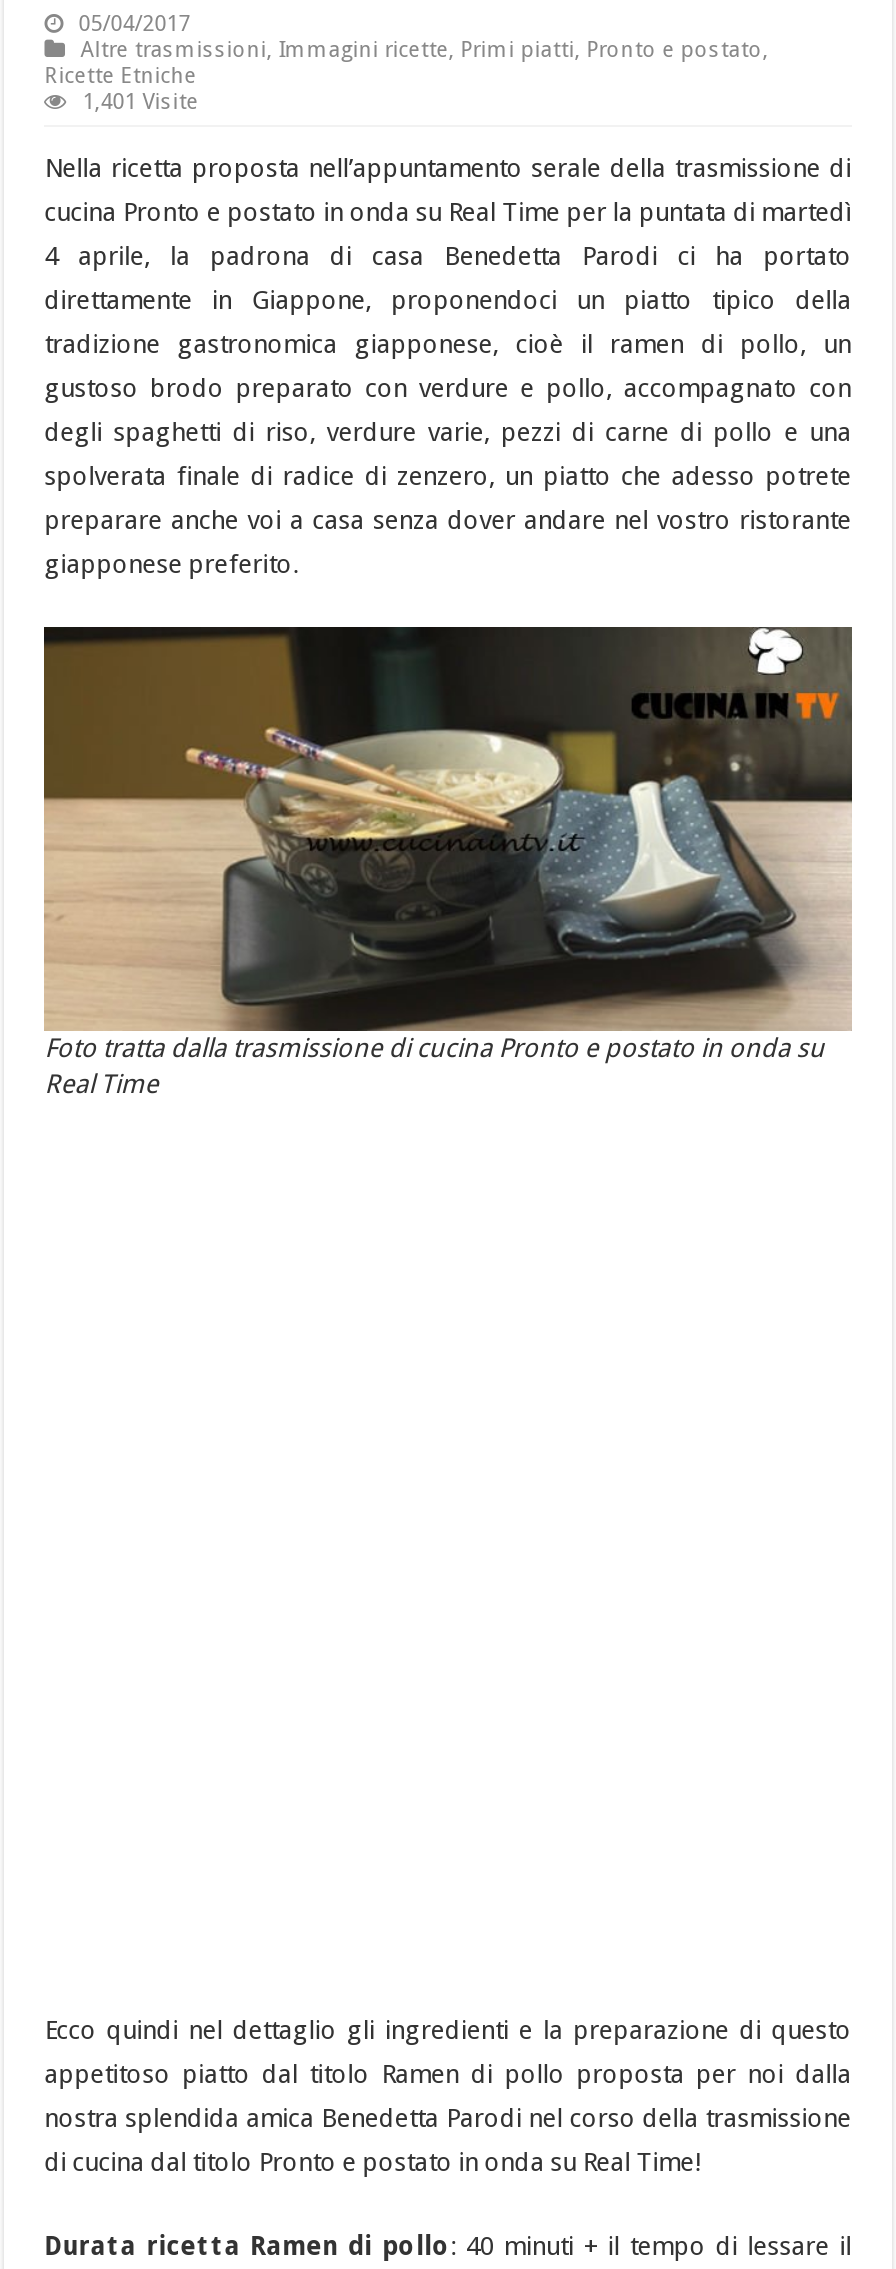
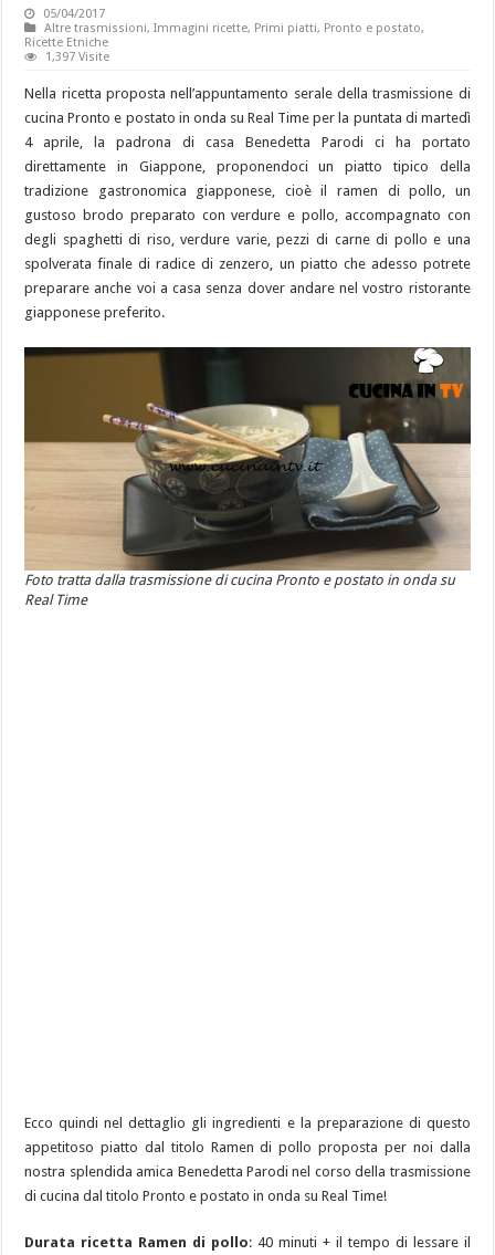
- 1,401 Visite
+ 1,397 Visite
